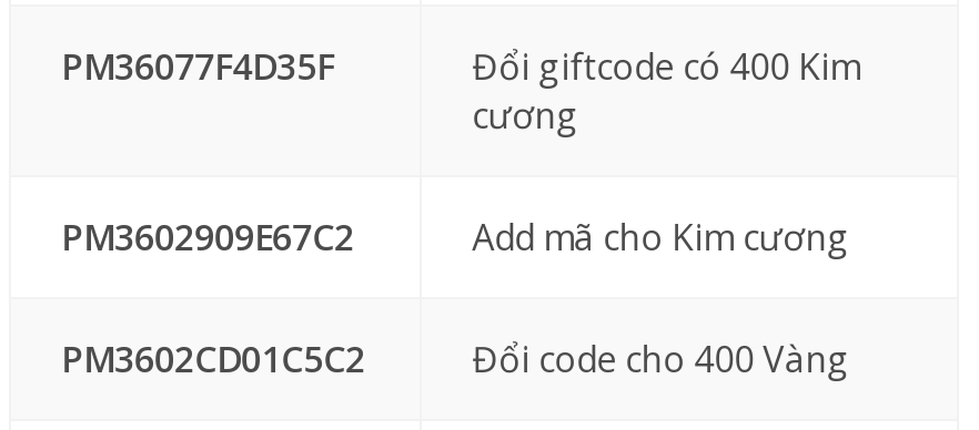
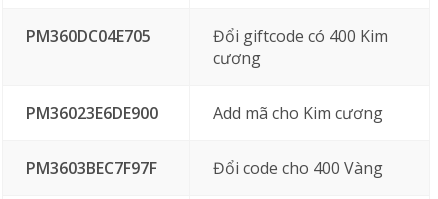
- PM36077F4D35F
+ PM360DC04E705

- PM3602909E67C2
+ PM36023E6DE900

- PM3602CD01C5C2
+ PM3603BEC7F97F
